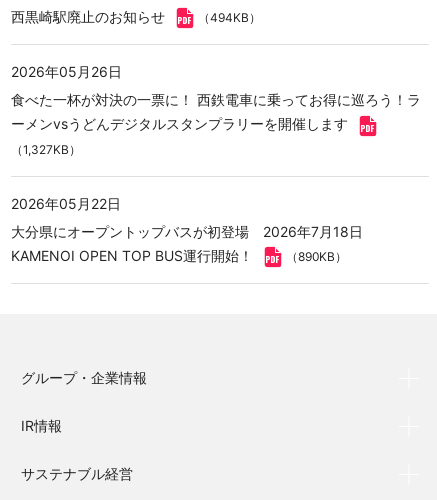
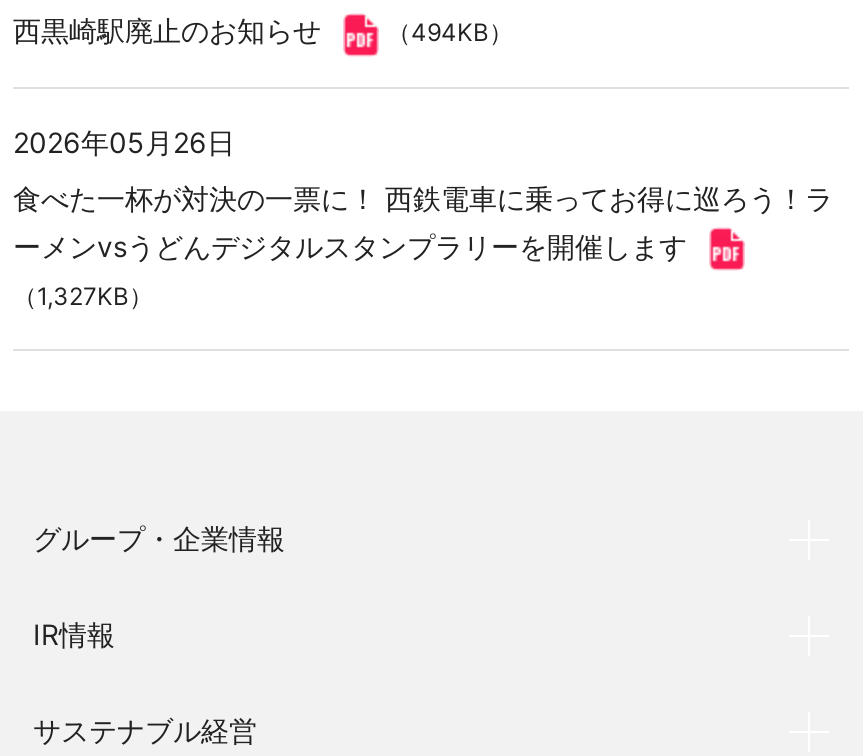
- 2026年05月22日
- 大分県にオープントップバスが初登場 2026年7月18日
- KAMENOI OPEN TOP BUS運行開始！
- （890KB）
